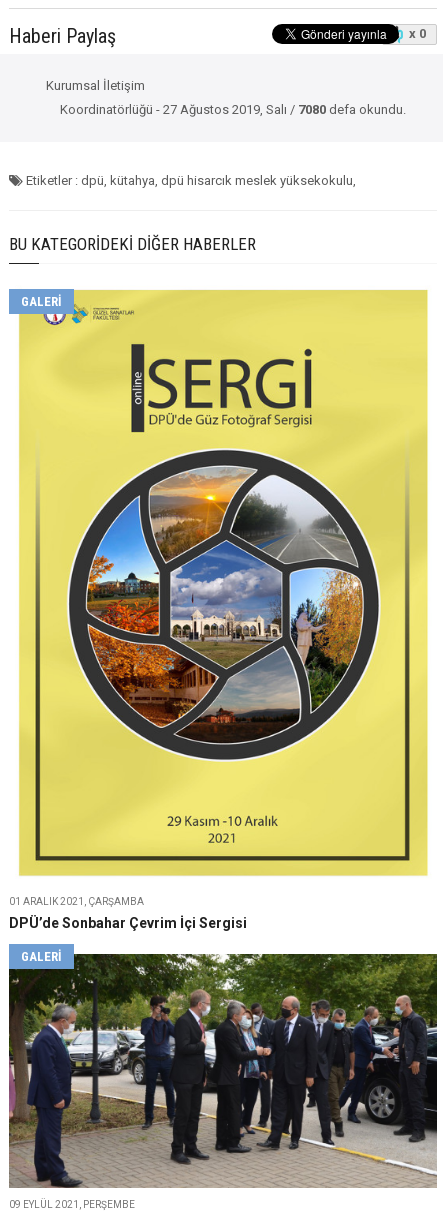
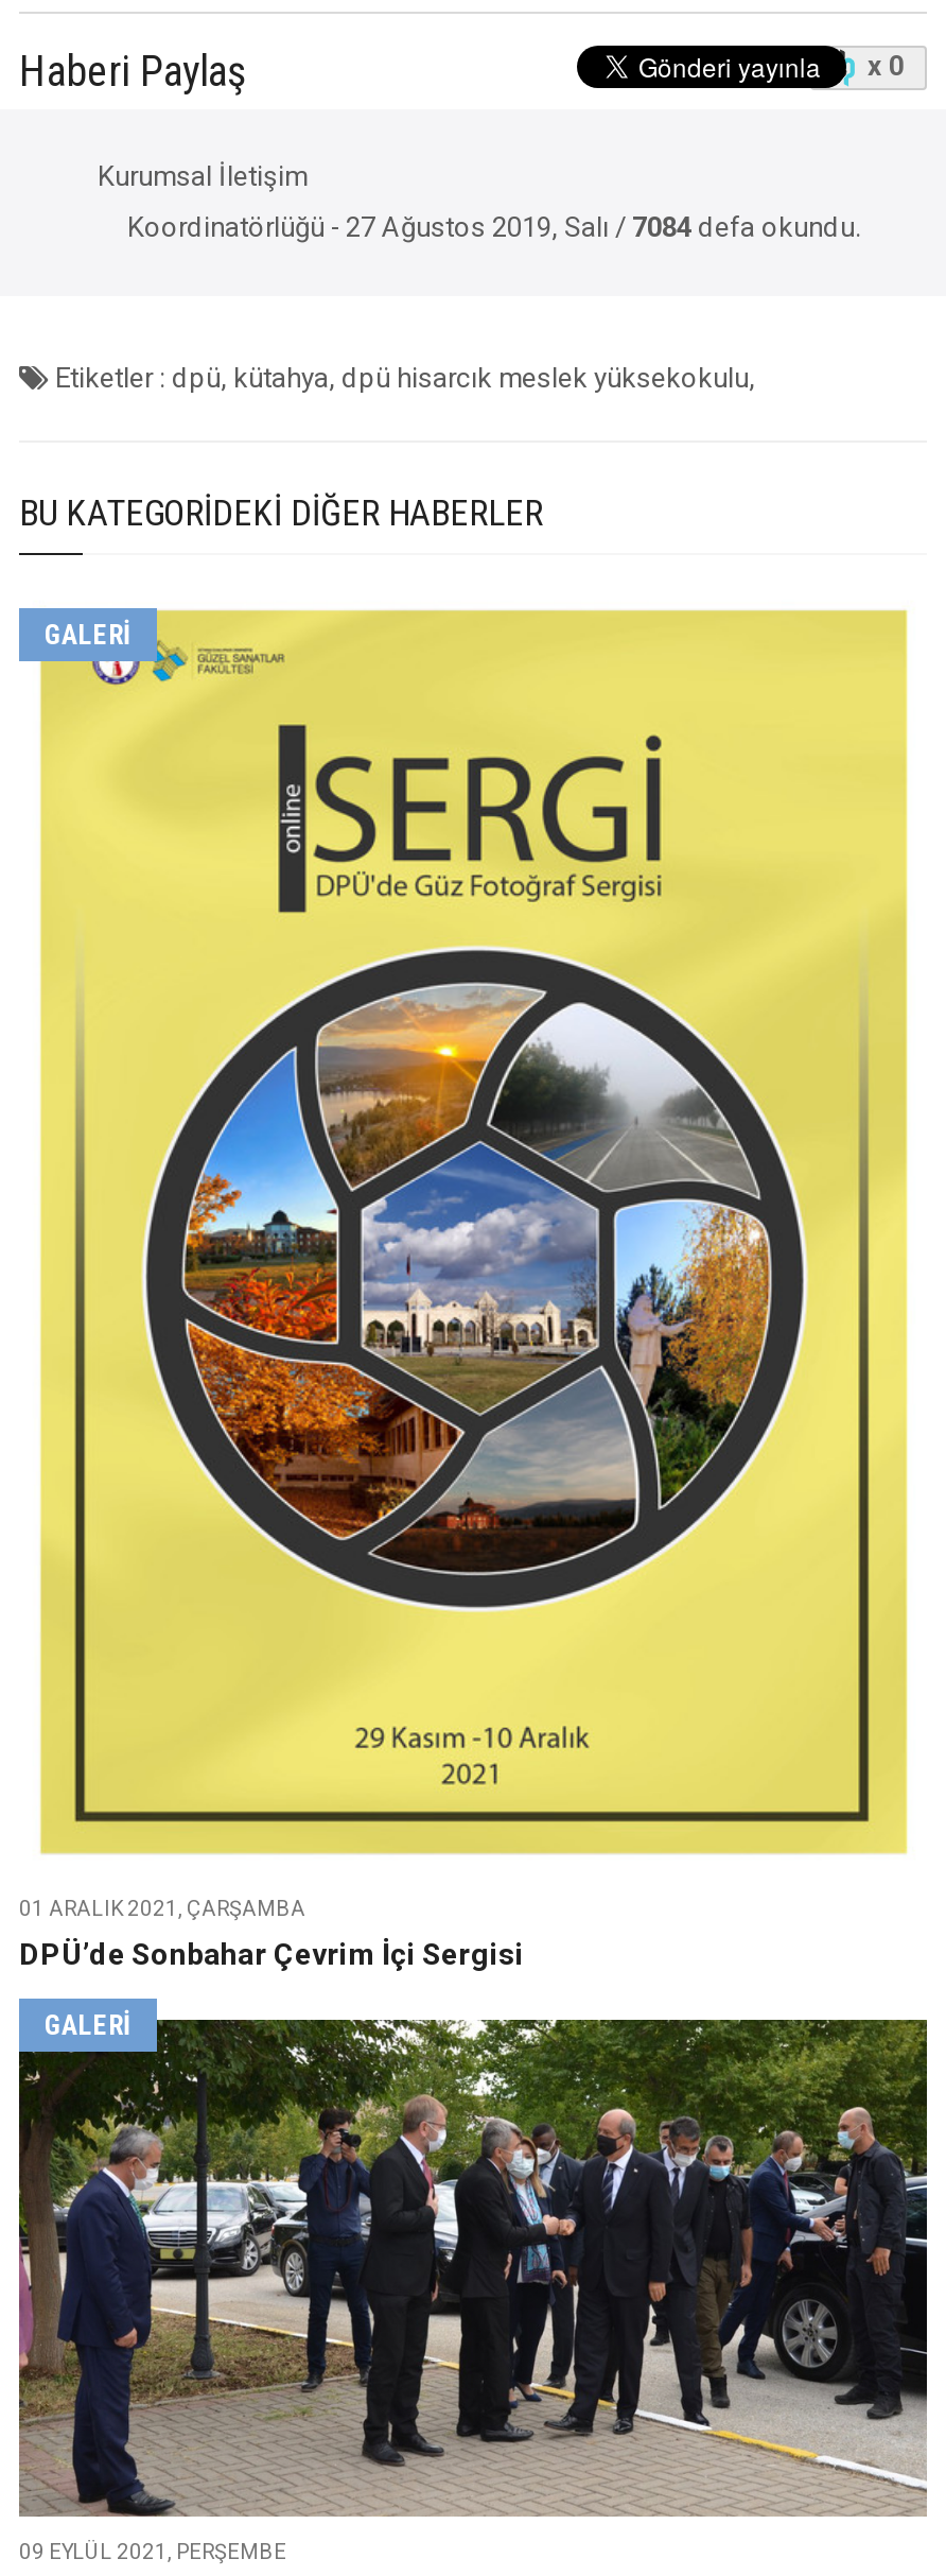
- Koordinatörlüğü - 27 Ağustos 2019, Salı / 7080 defa okundu.
+ Koordinatörlüğü - 27 Ağustos 2019, Salı / 7084 defa okundu.
